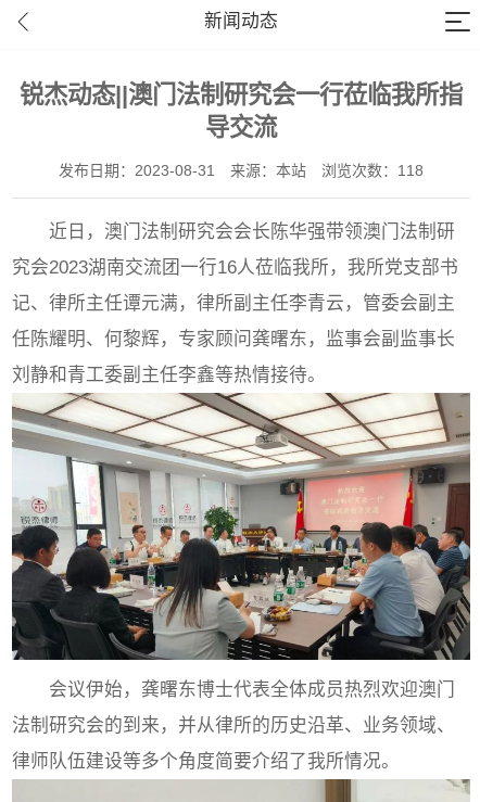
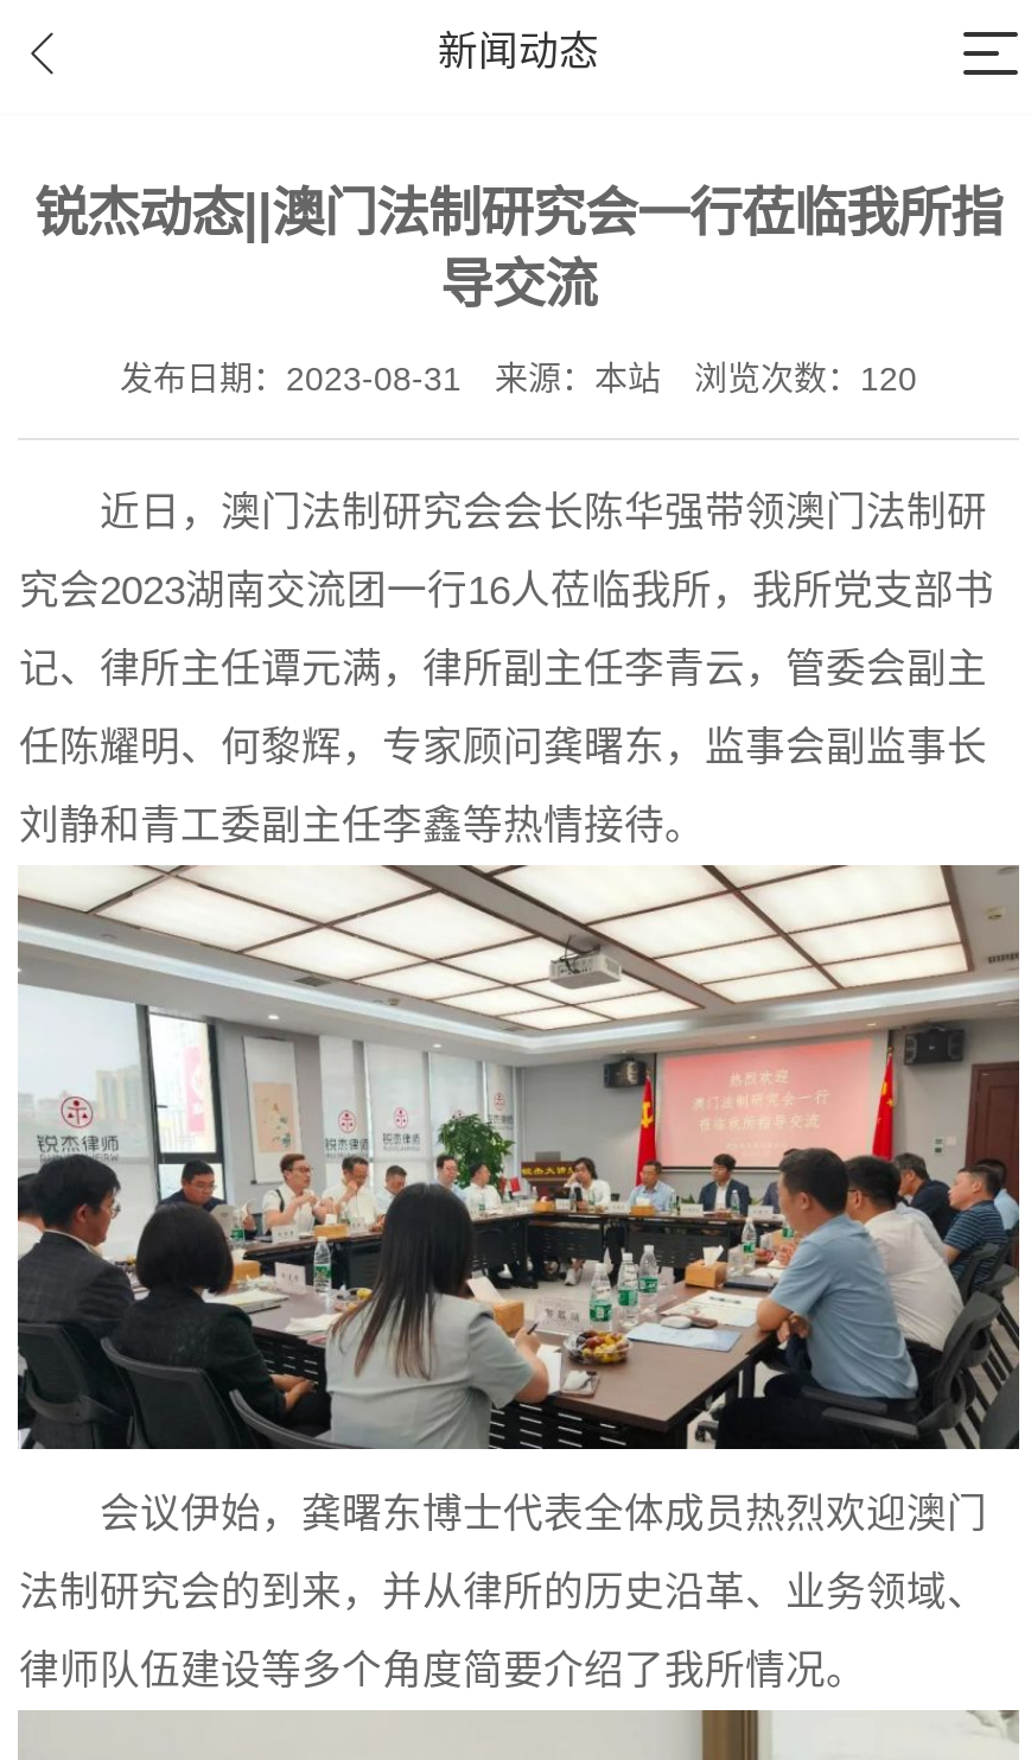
- 发布日期：2023-08-31 来源：本站 浏览次数：118
+ 发布日期：2023-08-31 来源：本站 浏览次数：120
